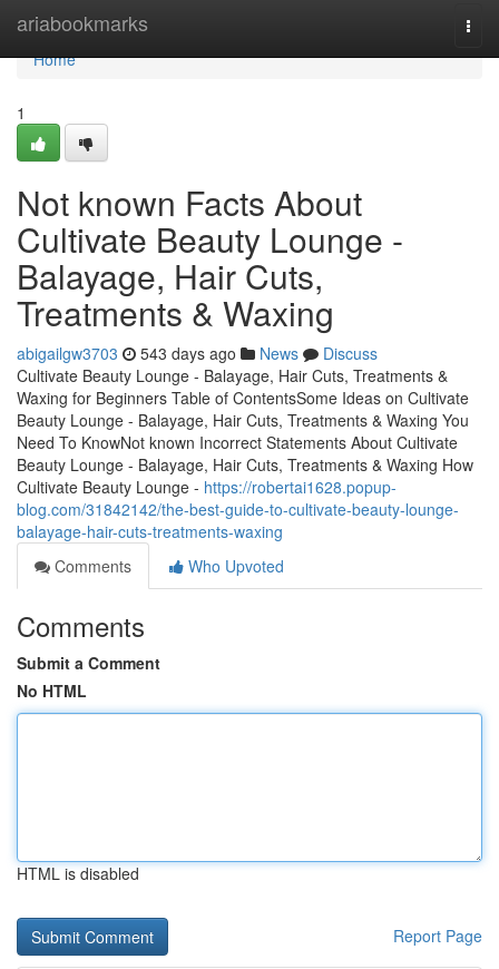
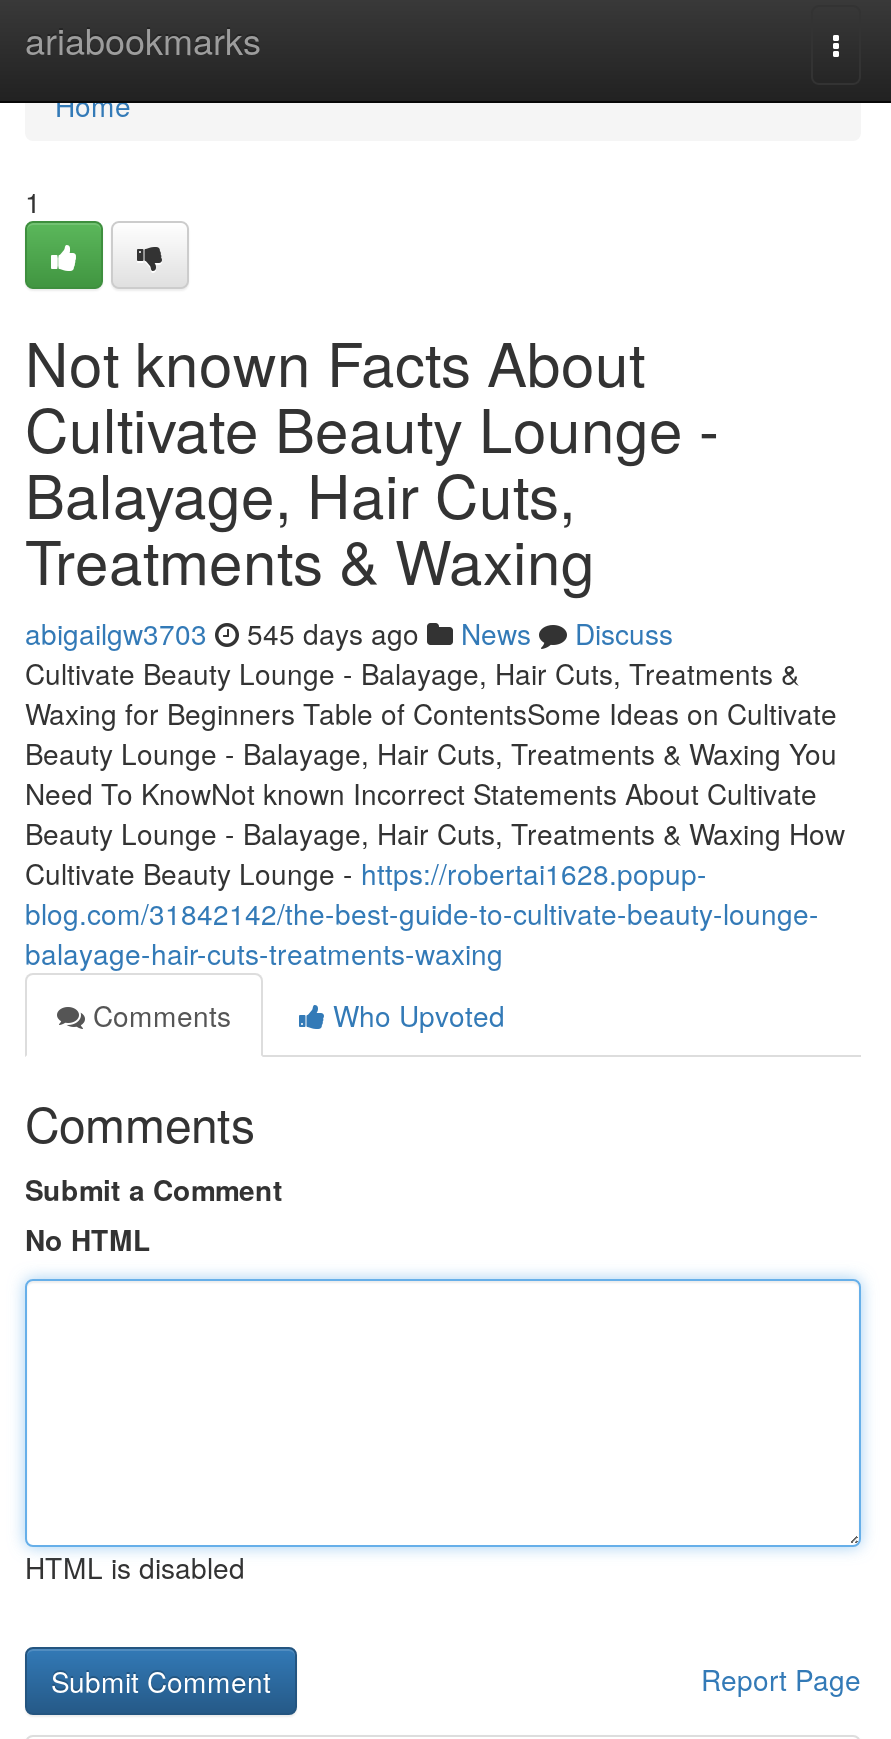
- abigailgw3703 543 days ago News Discuss
+ abigailgw3703 545 days ago News Discuss
